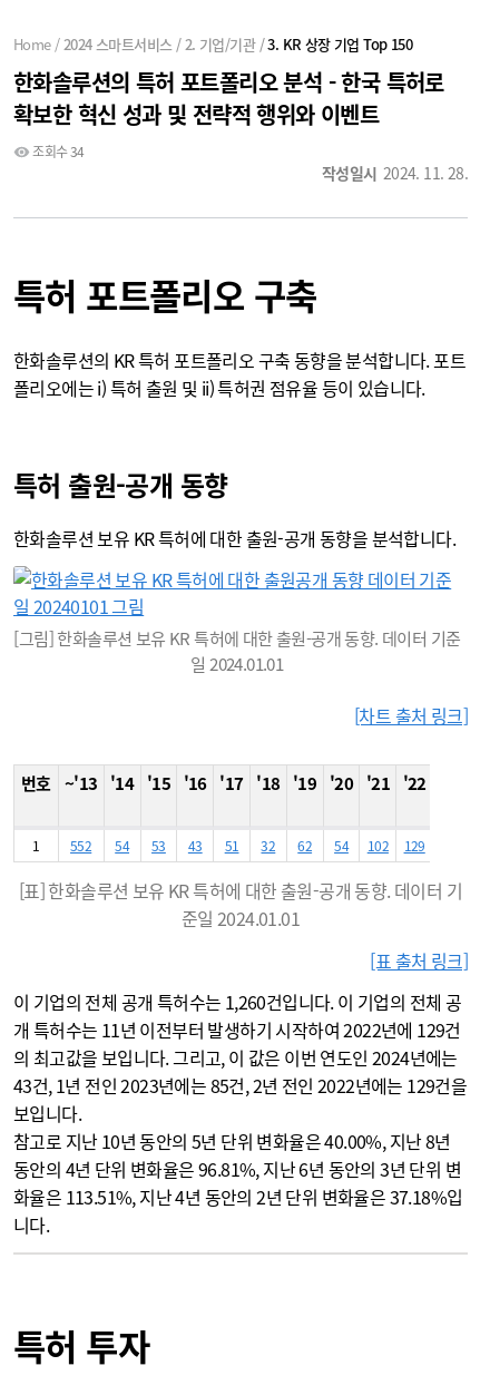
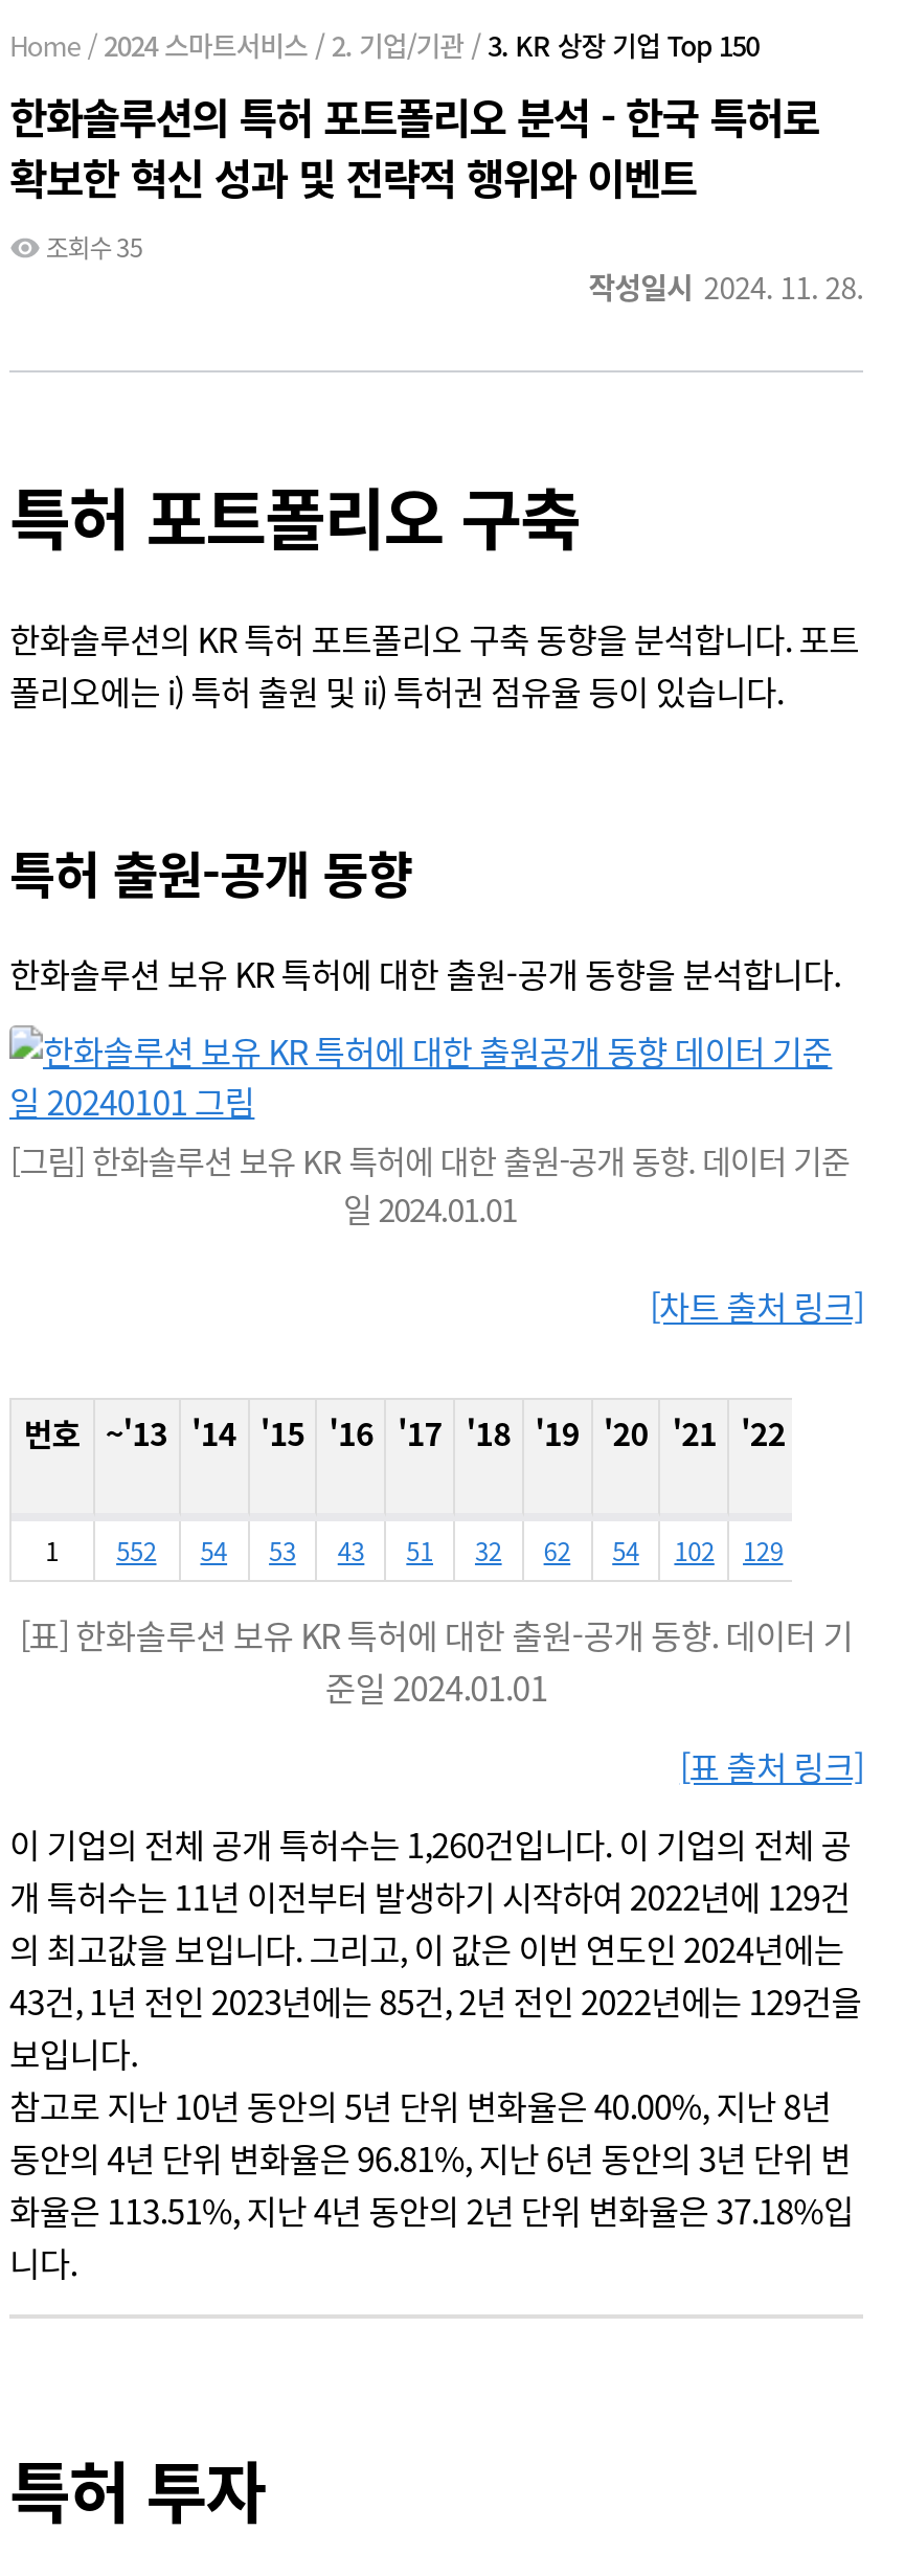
- 조회수 34
+ 조회수 35
